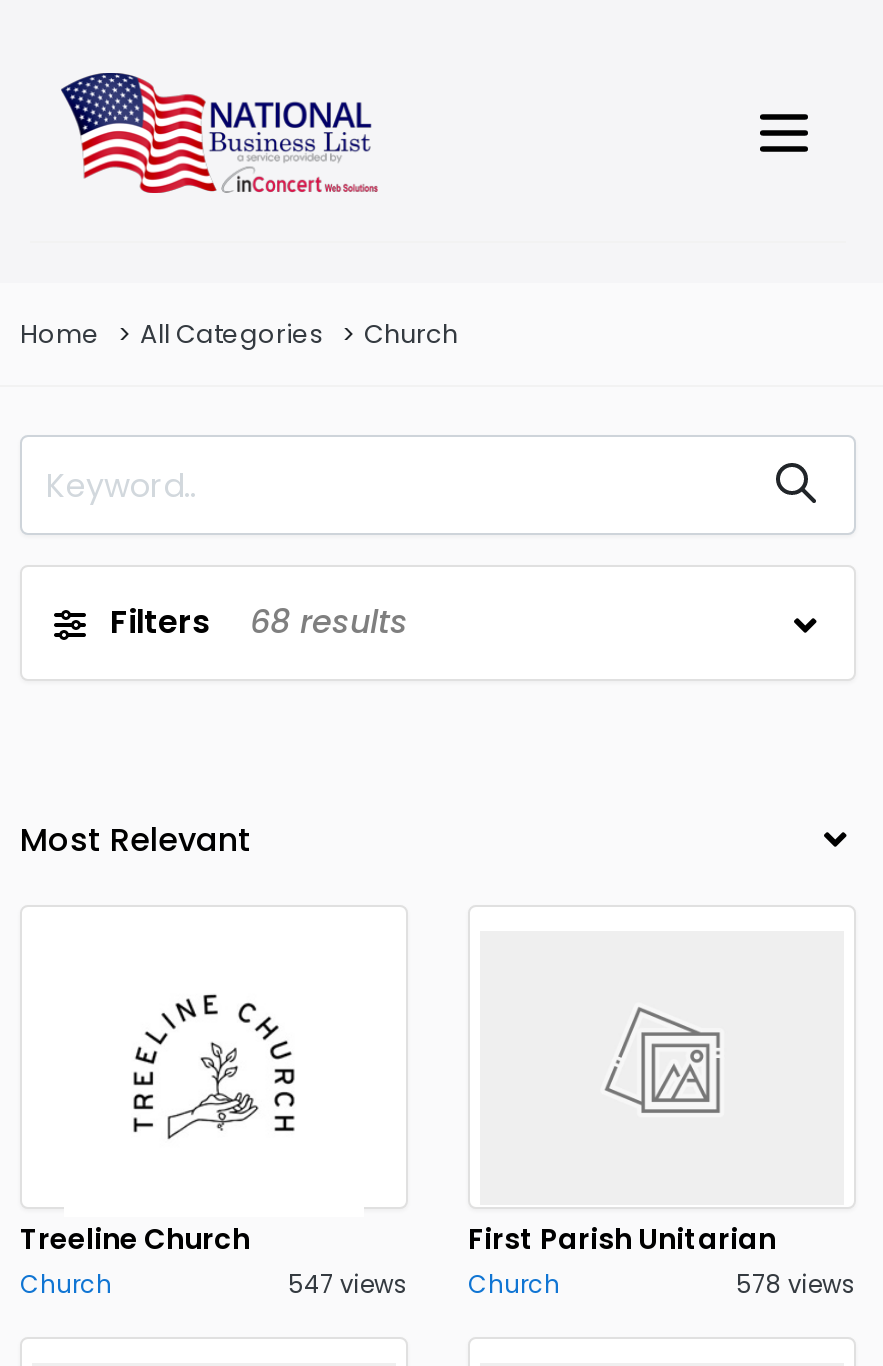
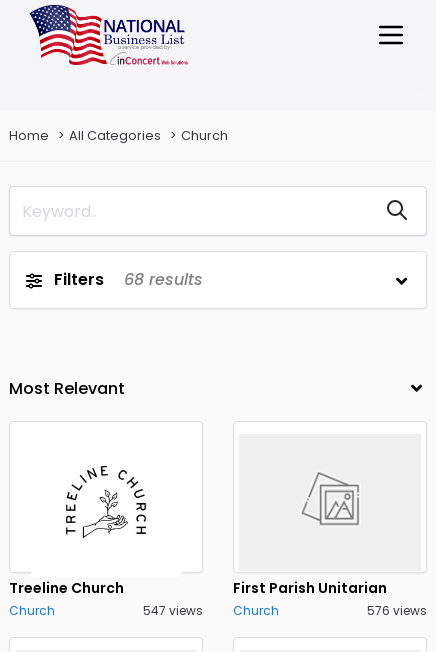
- 578 views
+ 576 views
